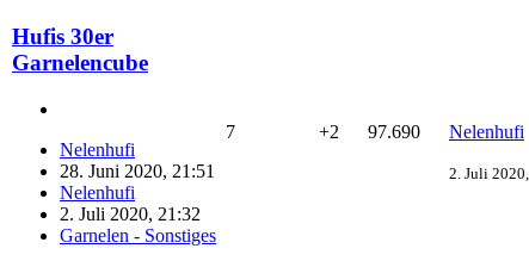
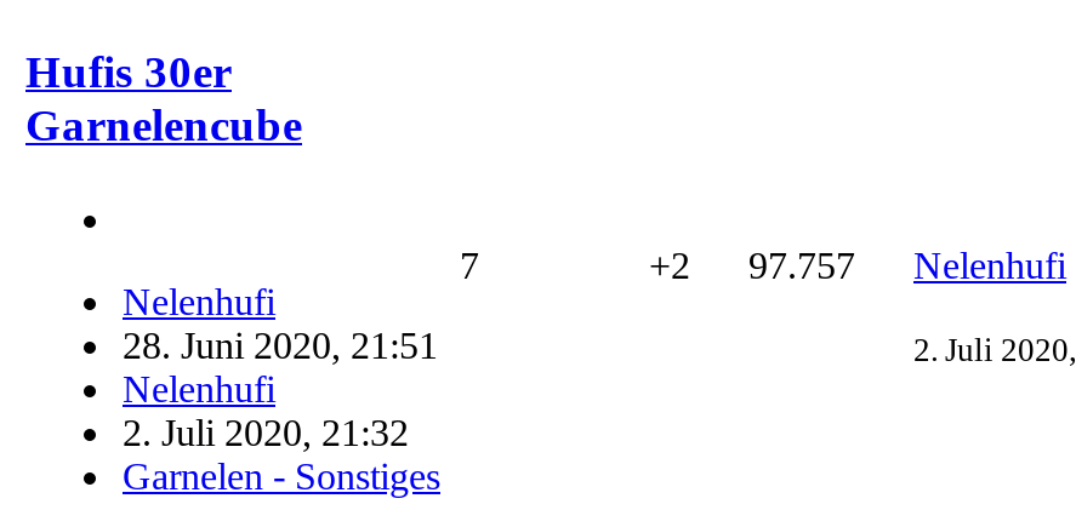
- +2 97.690 Nelenhufi
+ +2 97.757 Nelenhufi
